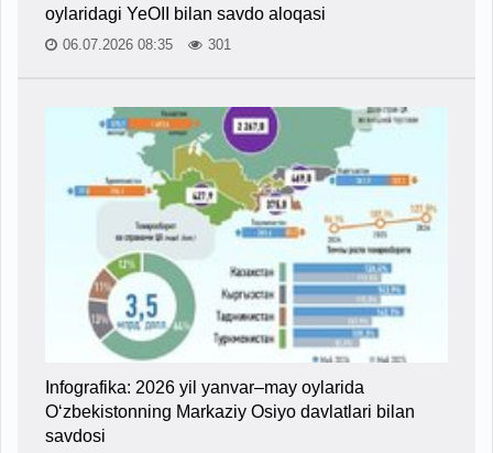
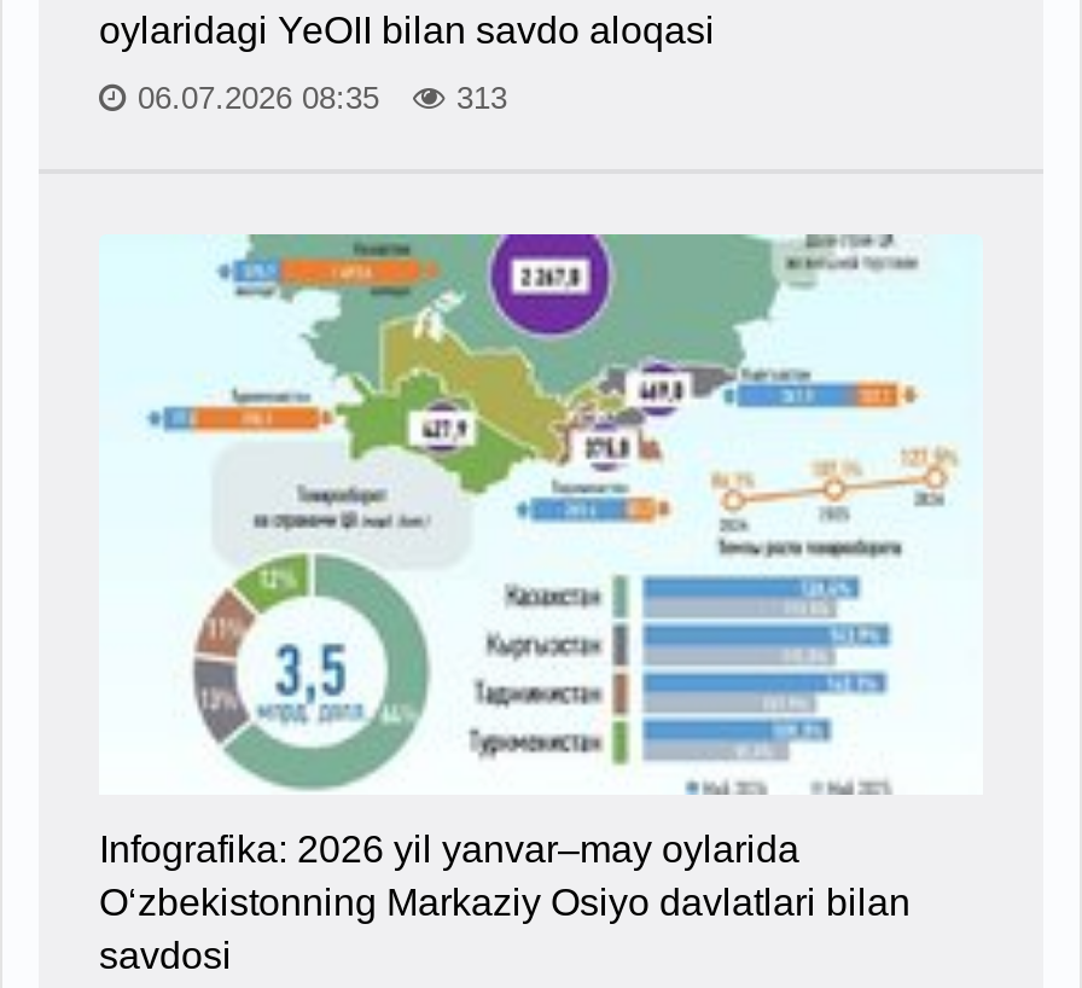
- 06.07.2026 08:35 301
+ 06.07.2026 08:35 313
